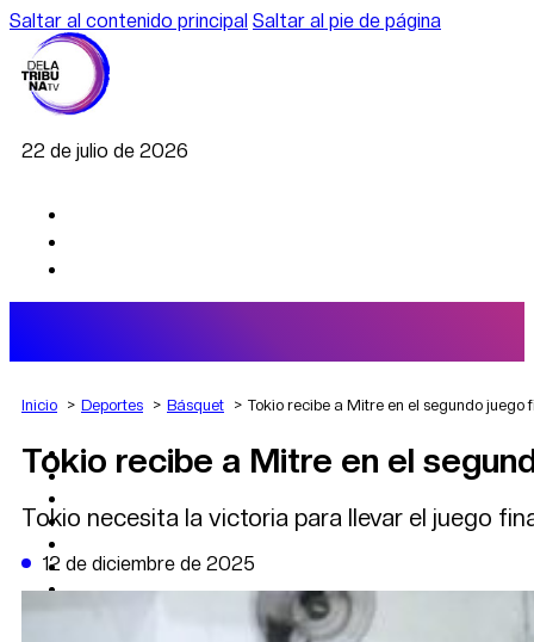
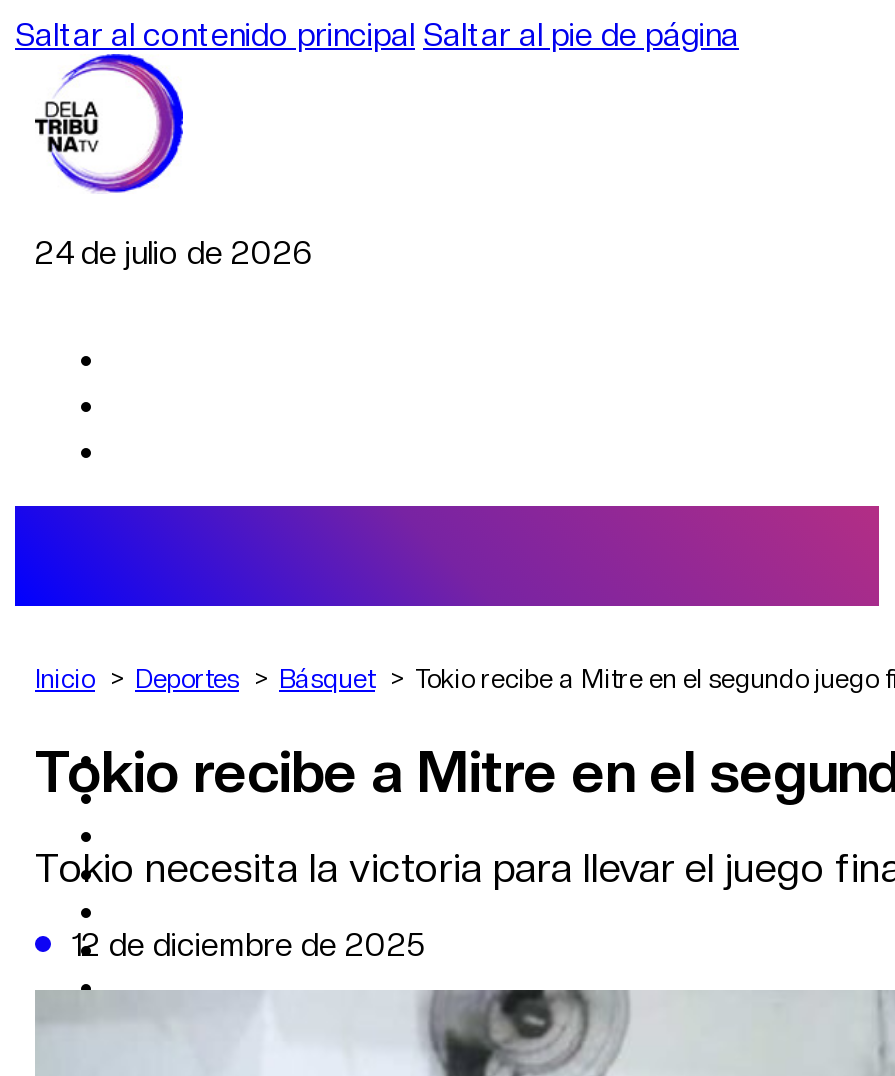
- 22 de julio de 2026
+ 24 de julio de 2026
